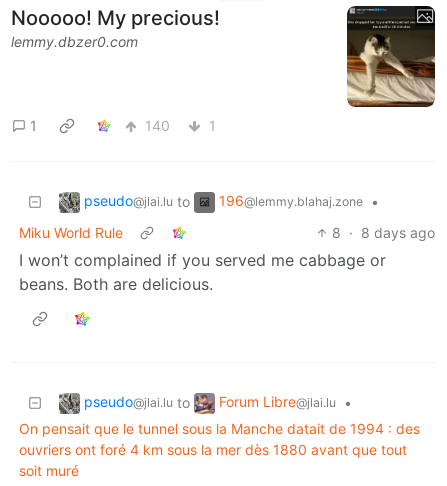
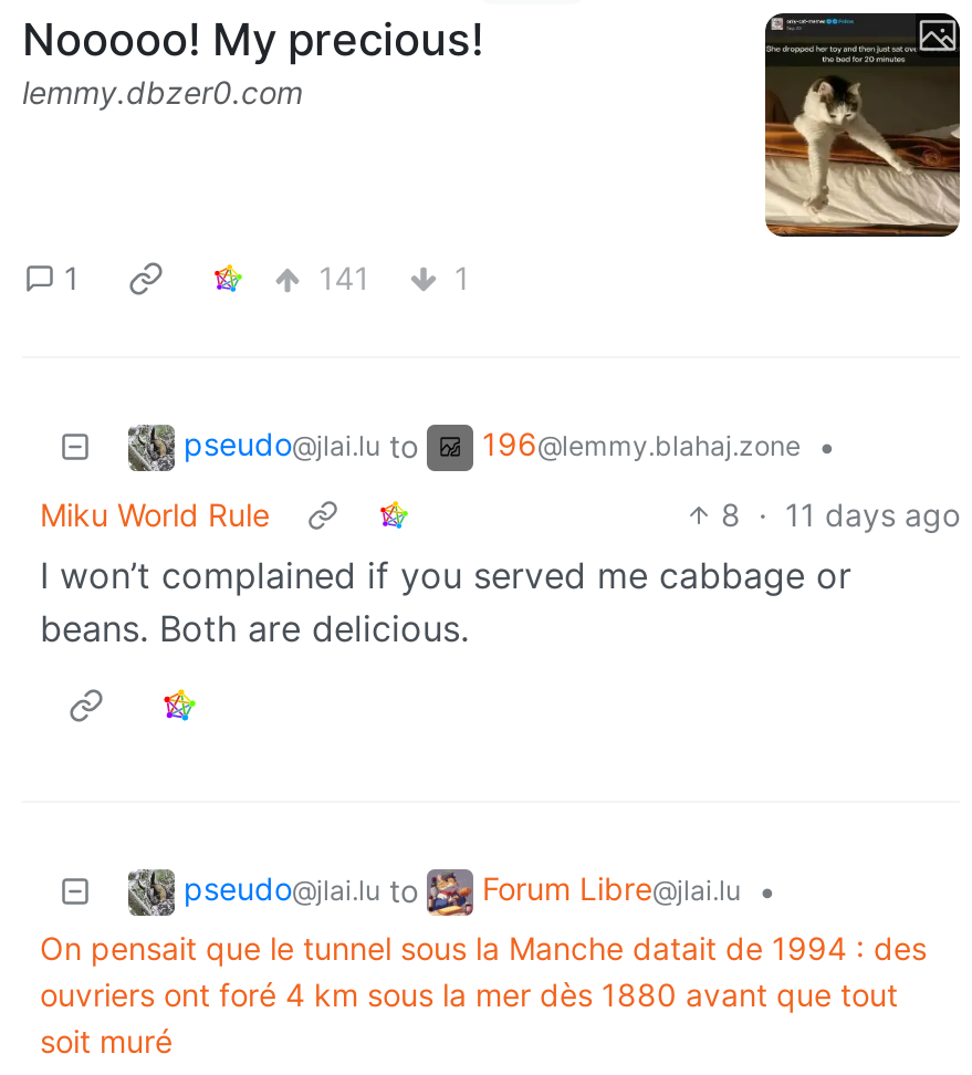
- 140
+ 141

- 8 · 8 days ago
+ 8 · 11 days ago
